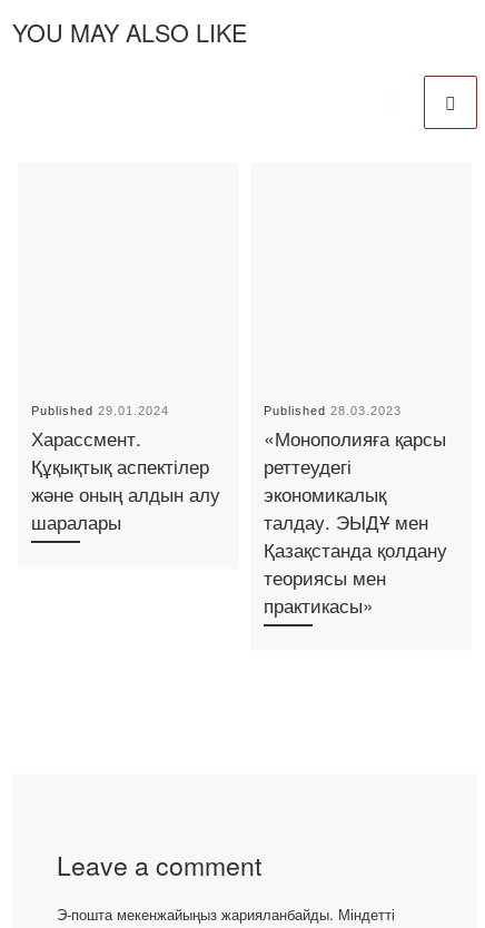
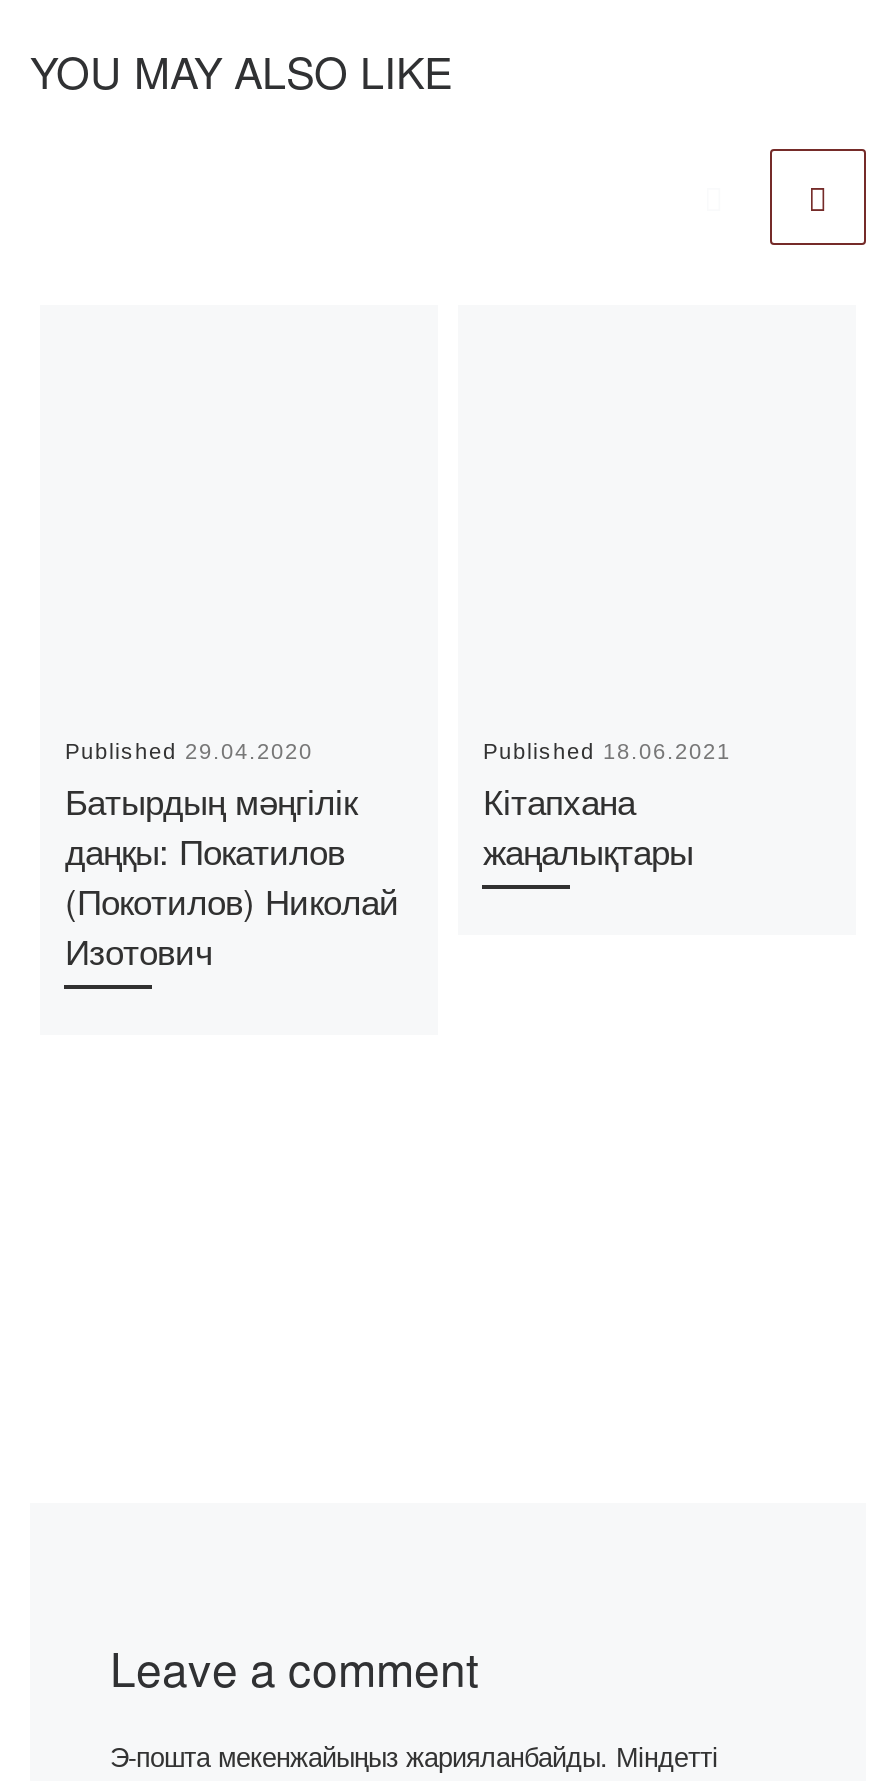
- Published 29.01.2024
- Харассмент.
- Құқықтық аспектілер
- және оның алдын алу
- шаралары
+ Published 29.04.2020
+ Батырдың мәңгілік
+ даңқы: Покатилов
+ (Покотилов) Николай
+ Изотович

- Published 28.03.2023
- «Монополияға қарсы
- реттеудегі
- экономикалық
- талдау. ЭЫДҰ мен
- Қазақстанда қолдану
- теориясы мен
- практикасы»
+ Published 18.06.2021
+ Кітапхана
+ жаңалықтары
